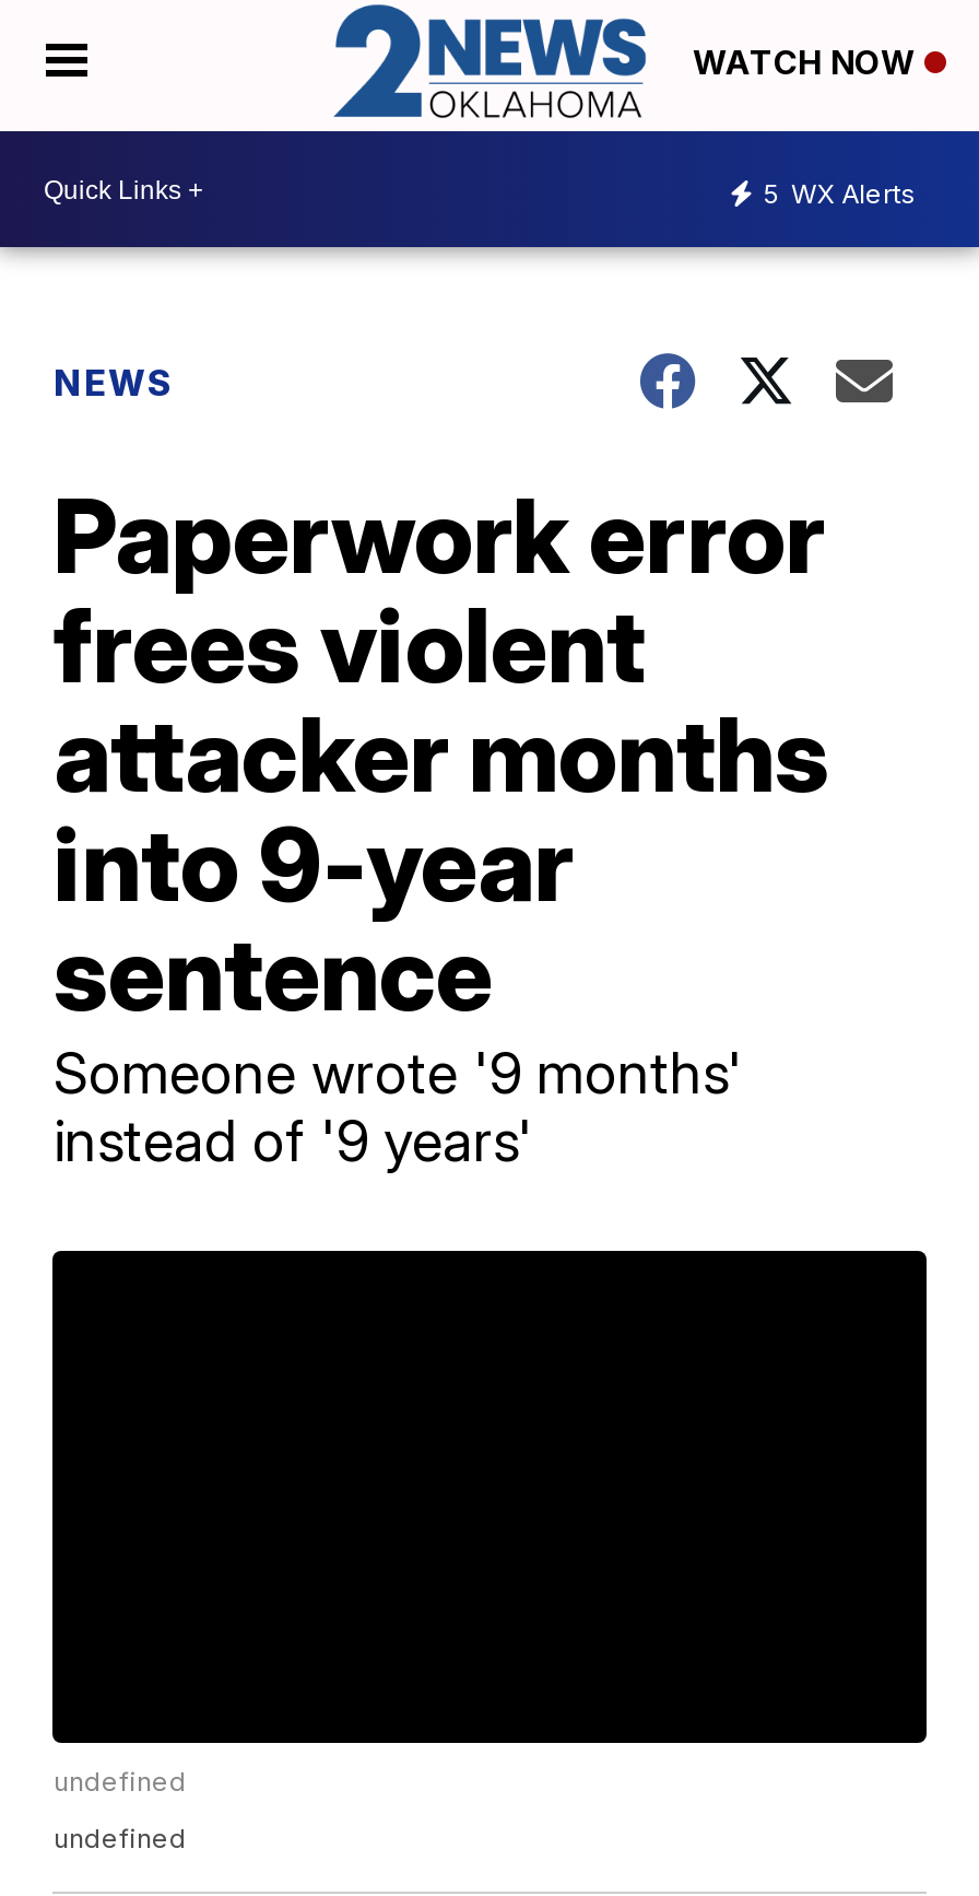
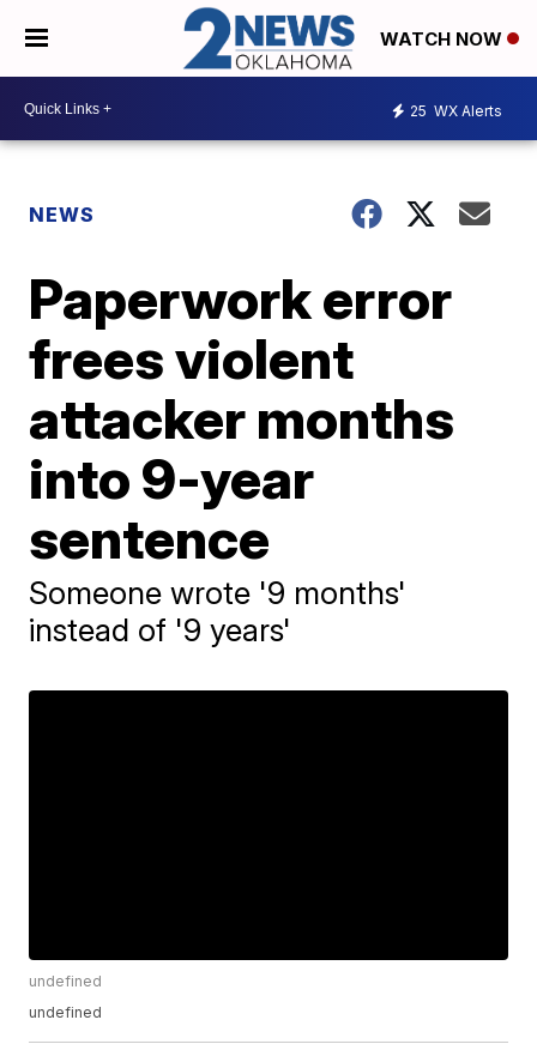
- 5 WX Alerts
+ 25 WX Alerts
